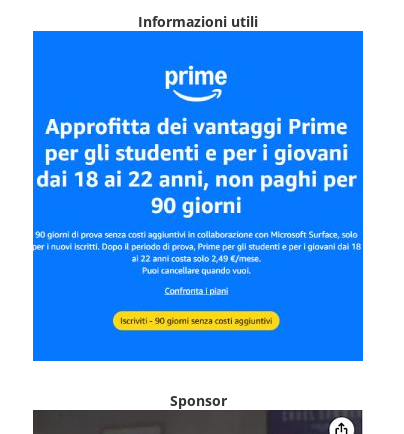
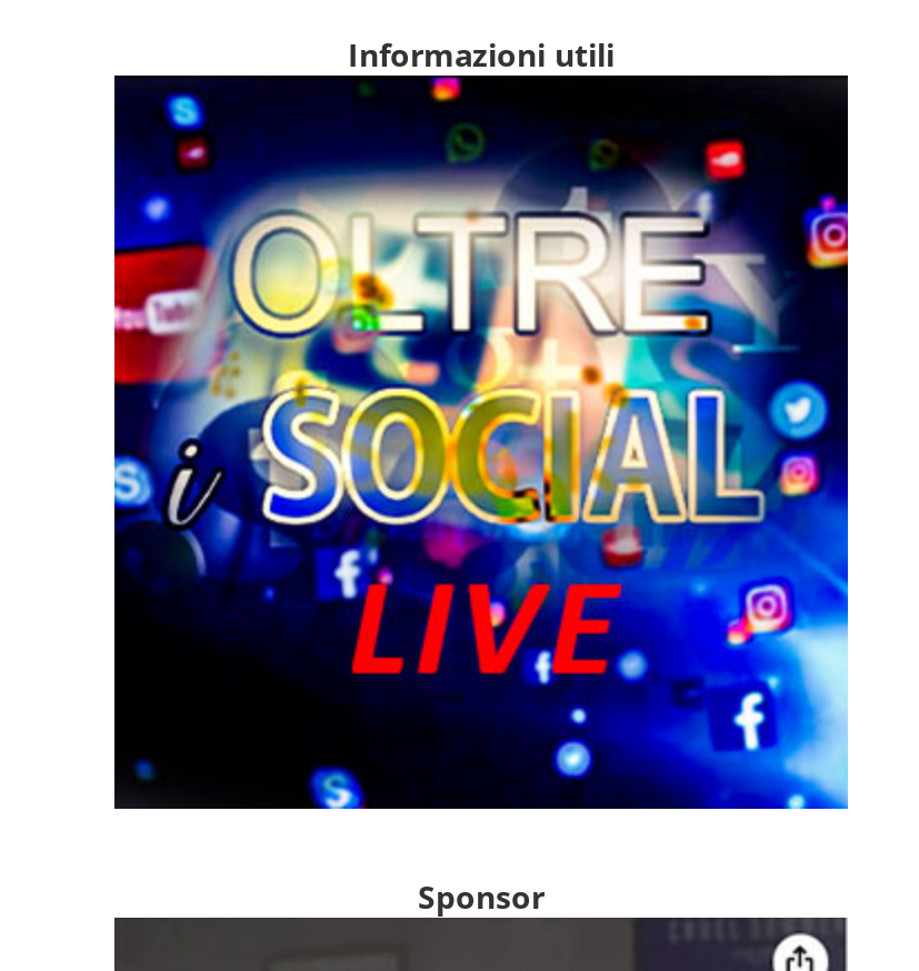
- [image]
+ [image]
